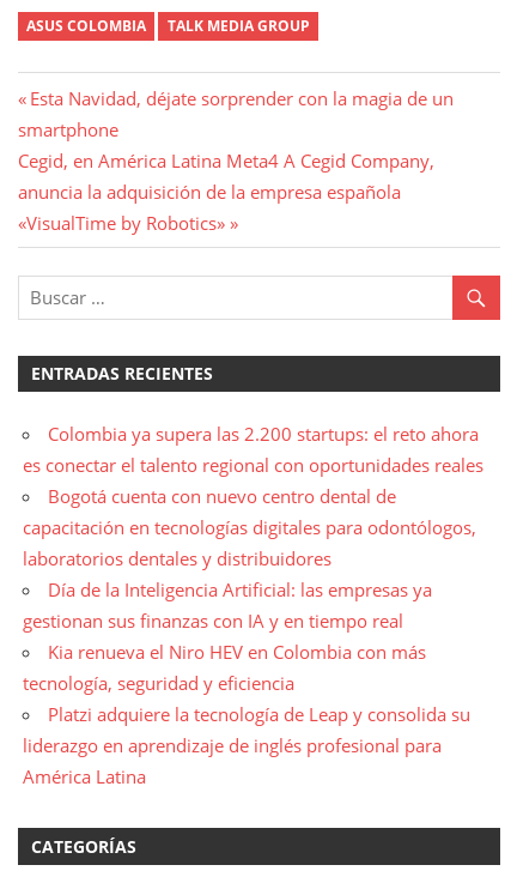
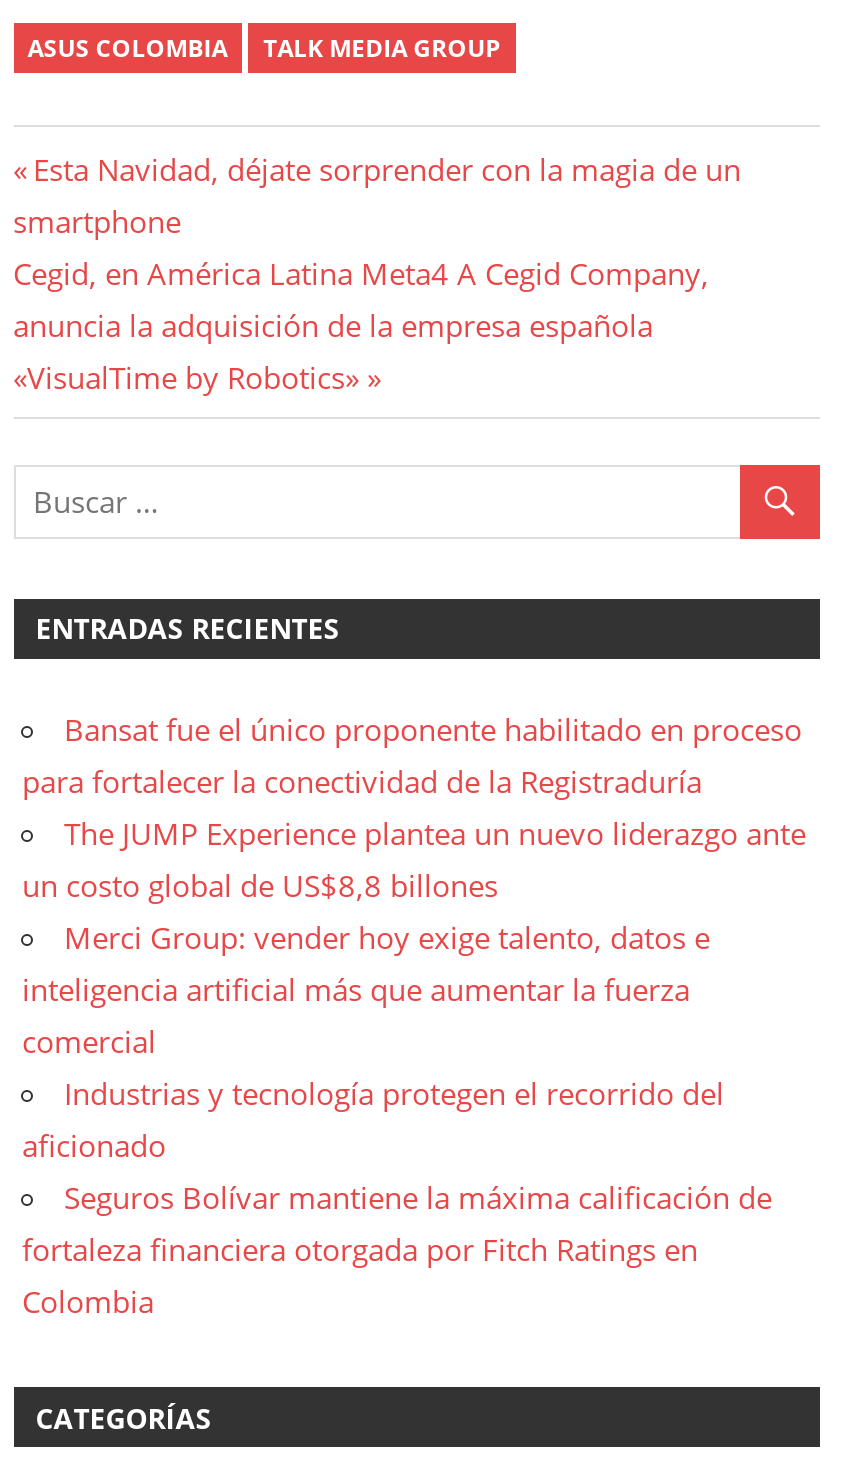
- Colombia ya supera las 2.200 startups: el reto ahora
- es conectar el talento regional con oportunidades reales
- Bogotá cuenta con nuevo centro dental de
- capacitación en tecnologías digitales para odontólogos,
- laboratorios dentales y distribuidores
- Día de la Inteligencia Artificial: las empresas ya
- gestionan sus finanzas con IA y en tiempo real
- Kia renueva el Niro HEV en Colombia con más
- tecnología, seguridad y eficiencia
- Platzi adquiere la tecnología de Leap y consolida su
- liderazgo en aprendizaje de inglés profesional para
- América Latina
+ Bansat fue el único proponente habilitado en proceso
+ para fortalecer la conectividad de la Registraduría
+ The JUMP Experience plantea un nuevo liderazgo ante
+ un costo global de US$8,8 billones
+ Merci Group: vender hoy exige talento, datos e
+ inteligencia artificial más que aumentar la fuerza
+ comercial
+ Industrias y tecnología protegen el recorrido del
+ aficionado
+ Seguros Bolívar mantiene la máxima calificación de
+ fortaleza financiera otorgada por Fitch Ratings en
+ Colombia
